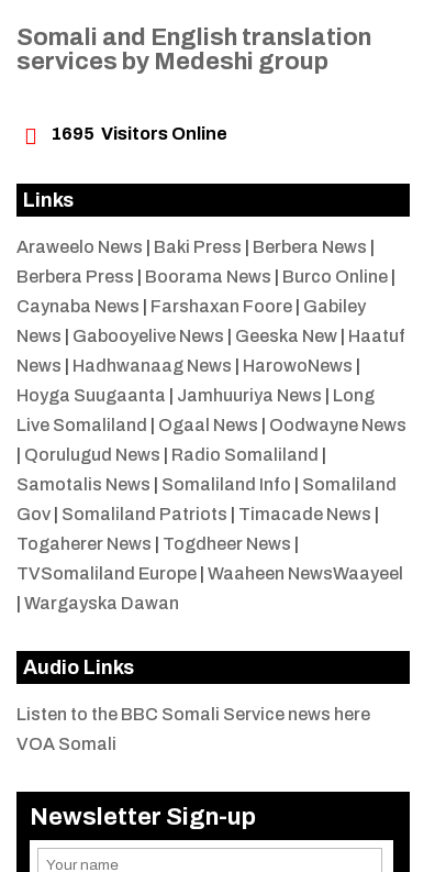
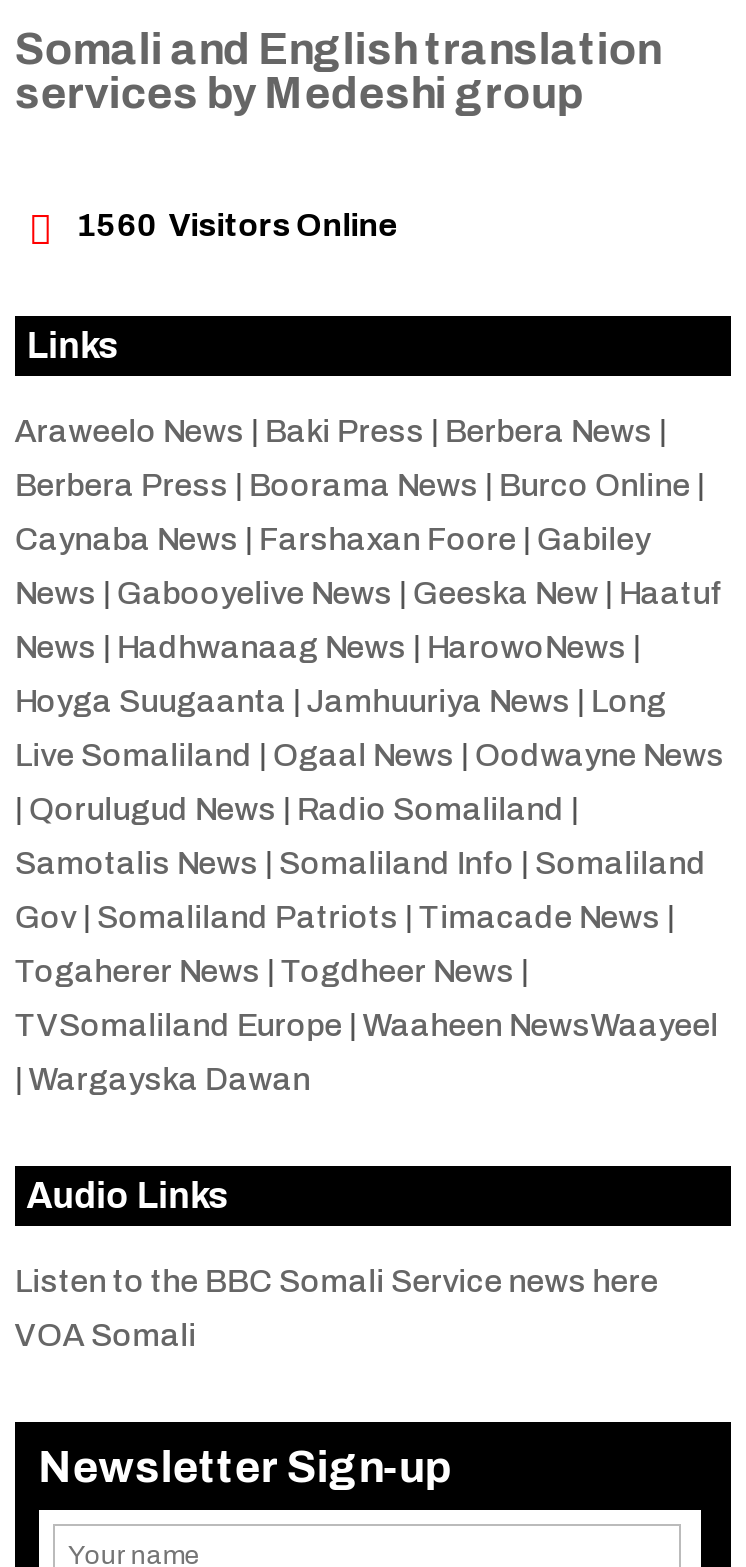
- 1695 Visitors Online
+ 1560 Visitors Online
